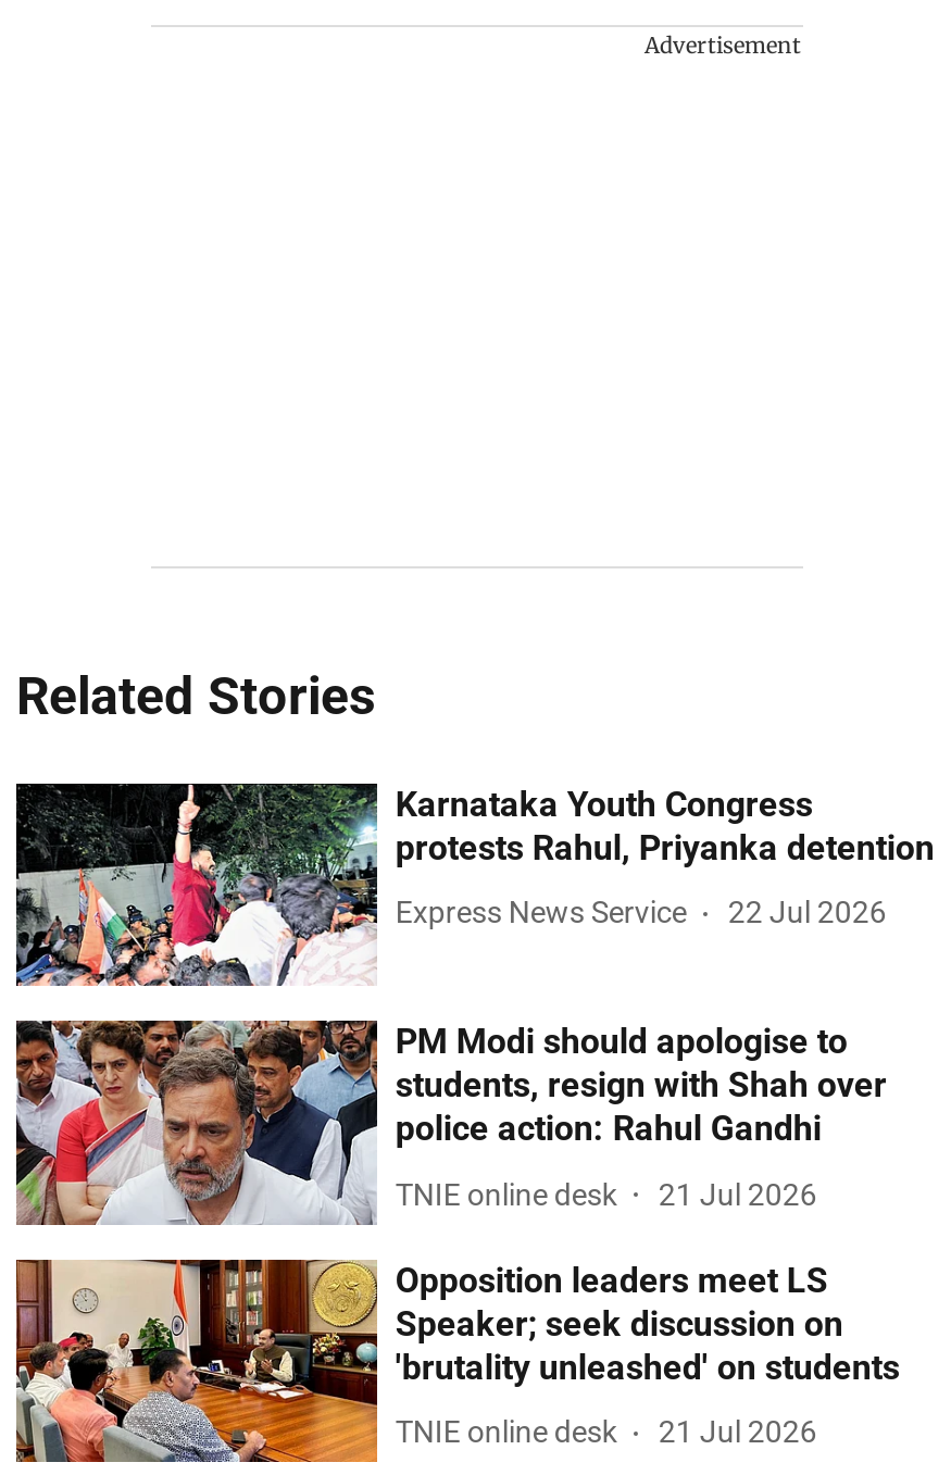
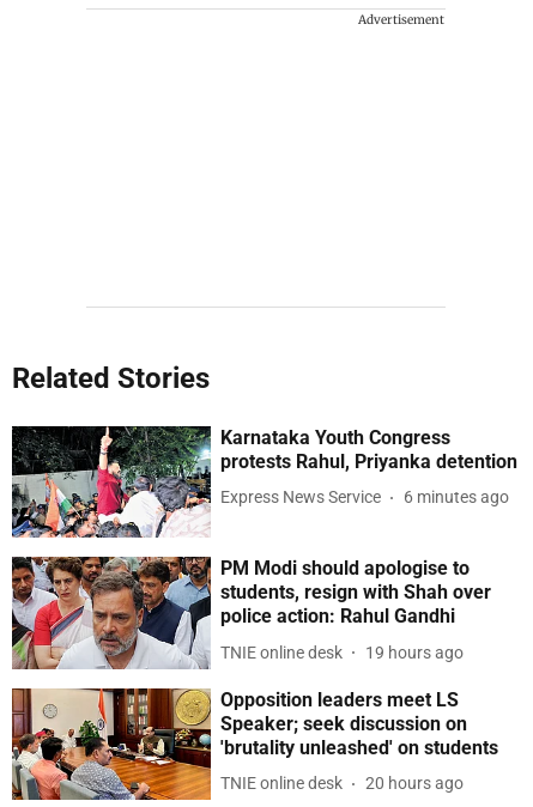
- Express News Service 22 Jul 2026
+ Express News Service 6 minutes ago

- TNIE online desk 21 Jul 2026
+ TNIE online desk 19 hours ago

- TNIE online desk 21 Jul 2026
+ TNIE online desk 20 hours ago
